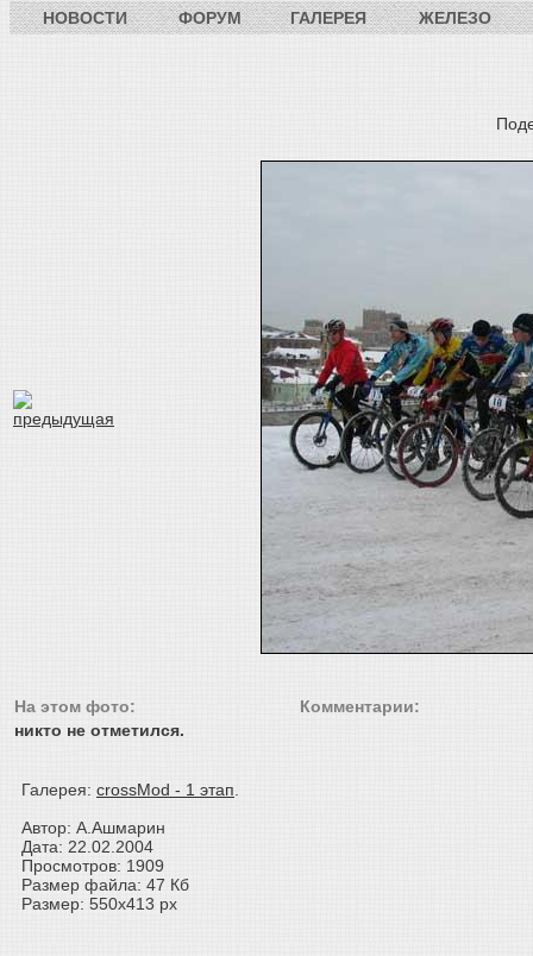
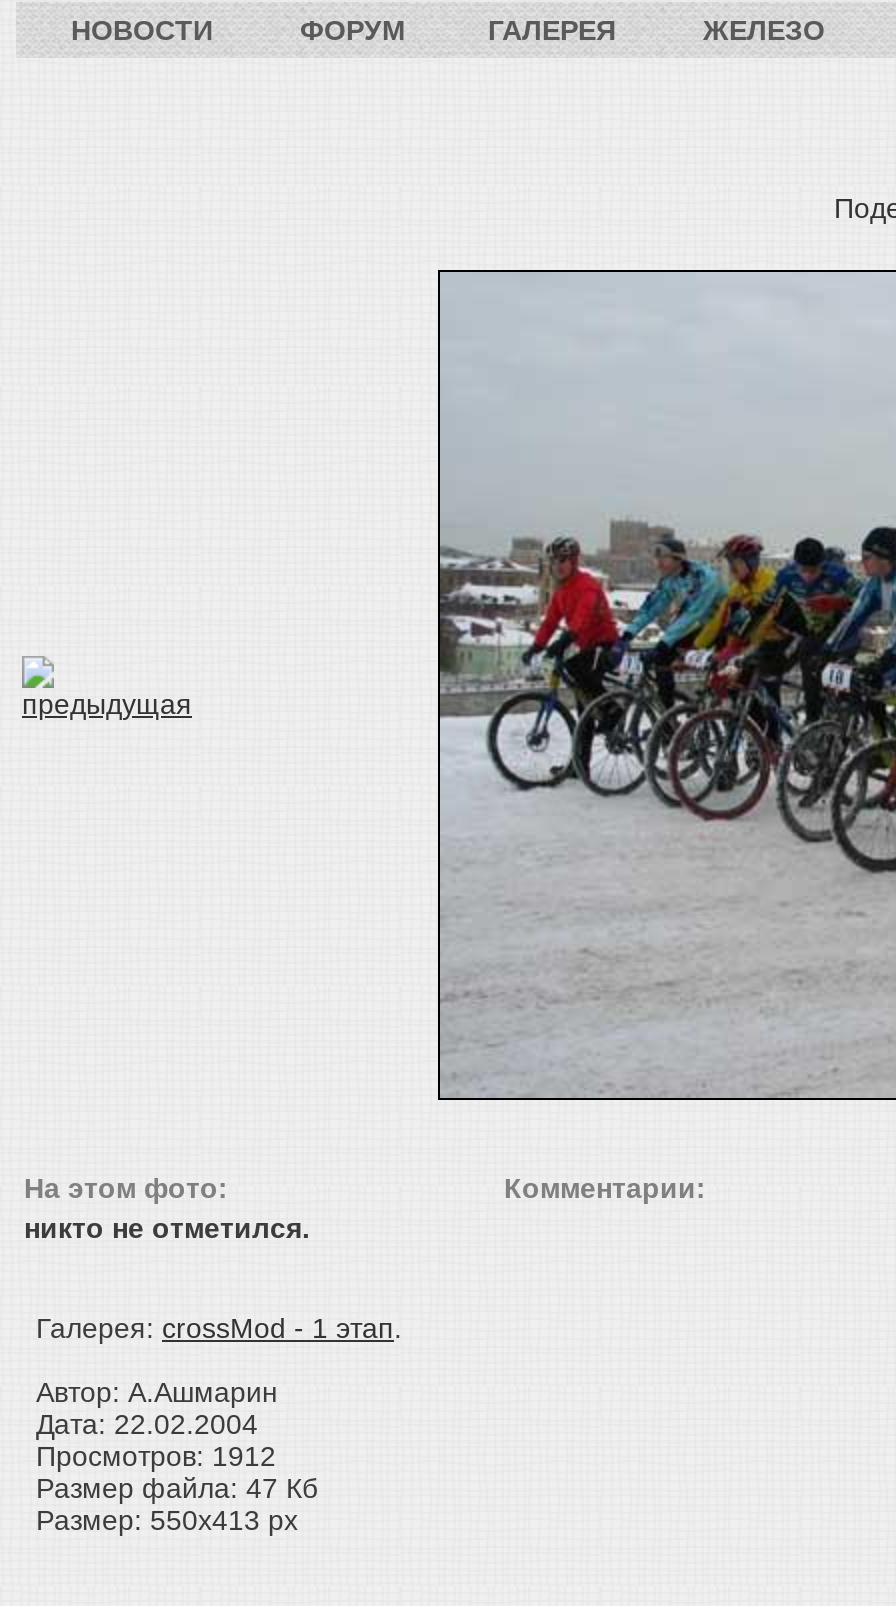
- Просмотров: 1909
+ Просмотров: 1912
